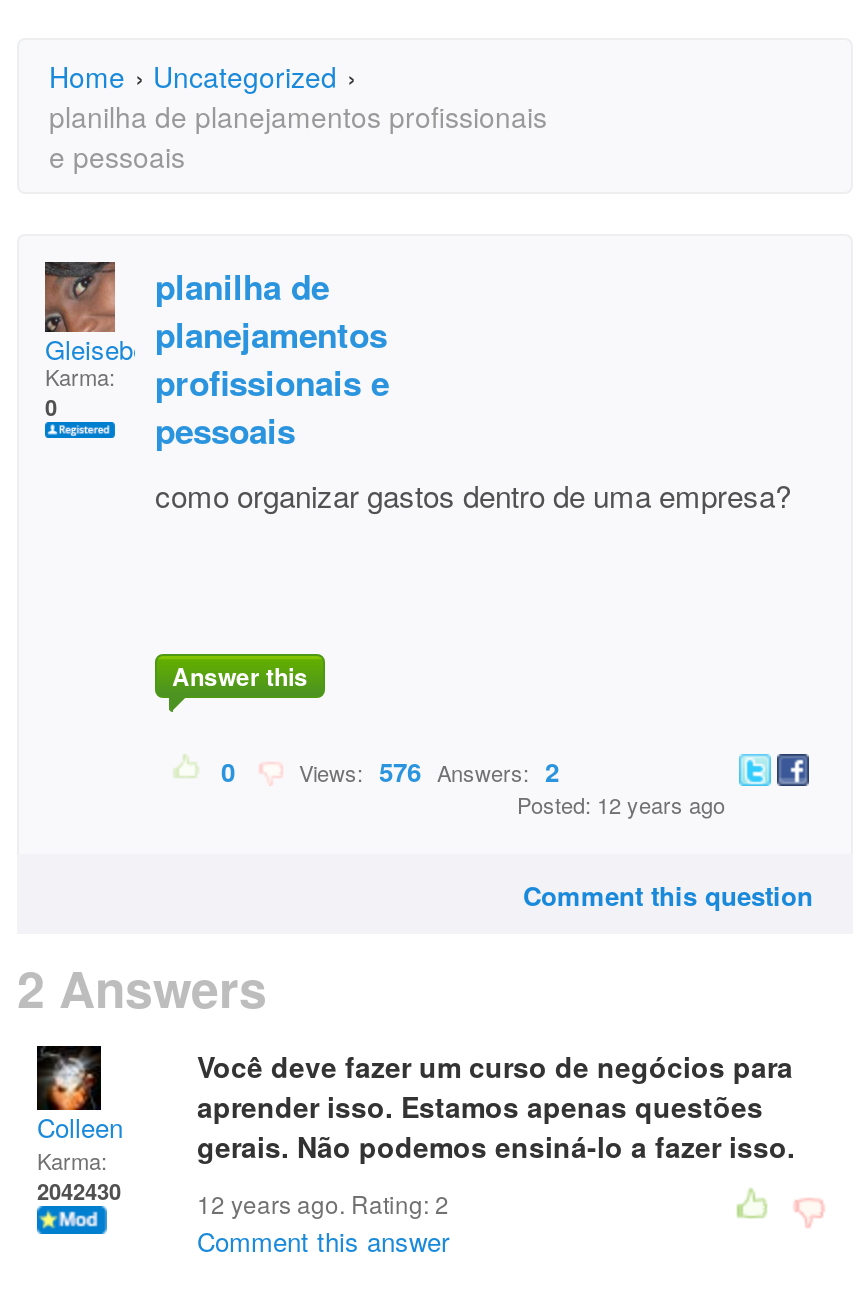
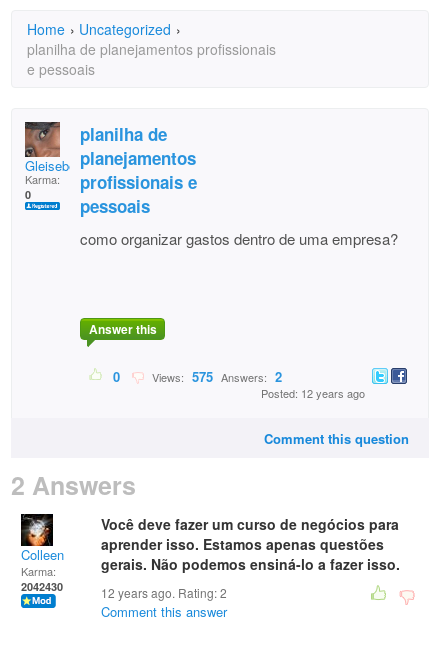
- Views: 576 Answers: 2
+ Views: 575 Answers: 2
